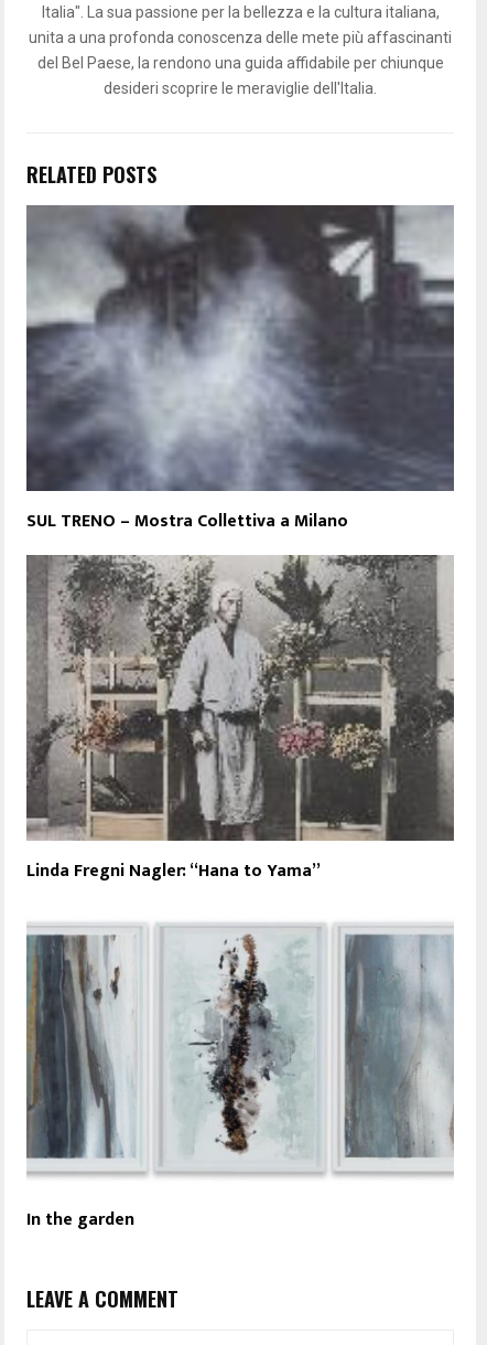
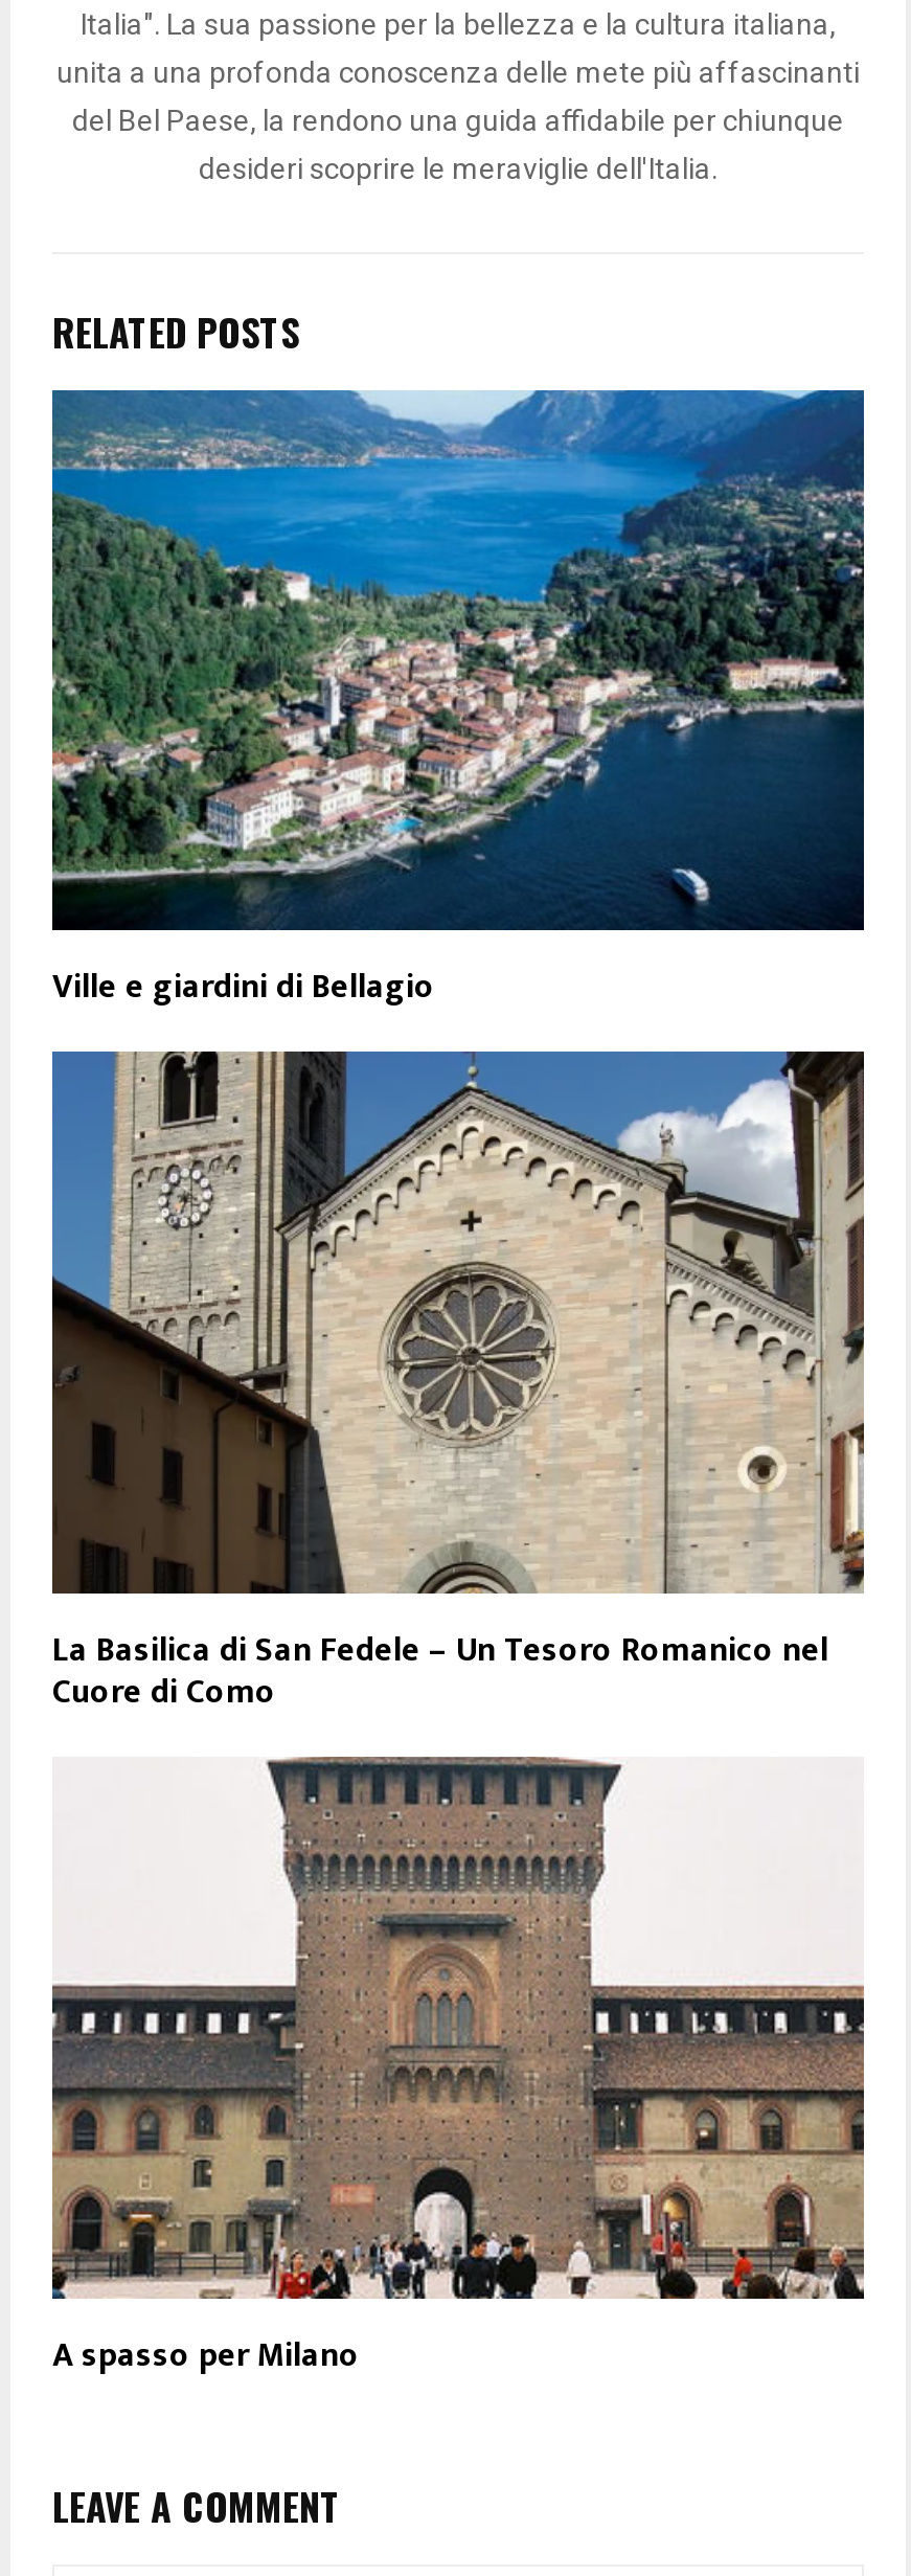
- [image]
- SUL TRENO – Mostra Collettiva a Milano
+ [image]
+ Ville e giardini di Bellagio

- [image]
- Linda Fregni Nagler: “Hana to Yama”
+ [image]
+ La Basilica di San Fedele – Un Tesoro Romanico nel
+ Cuore di Como

- [image]
- In the garden
+ [image]
+ A spasso per Milano
